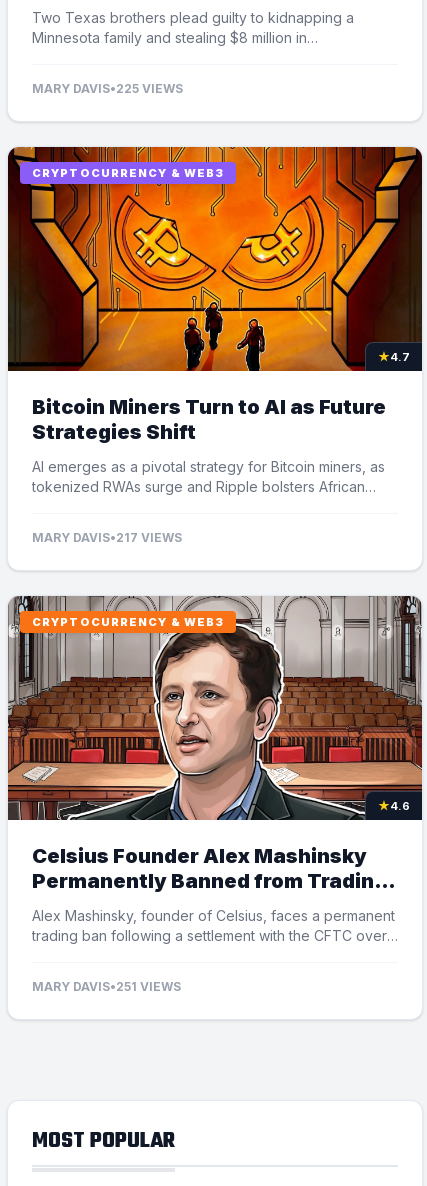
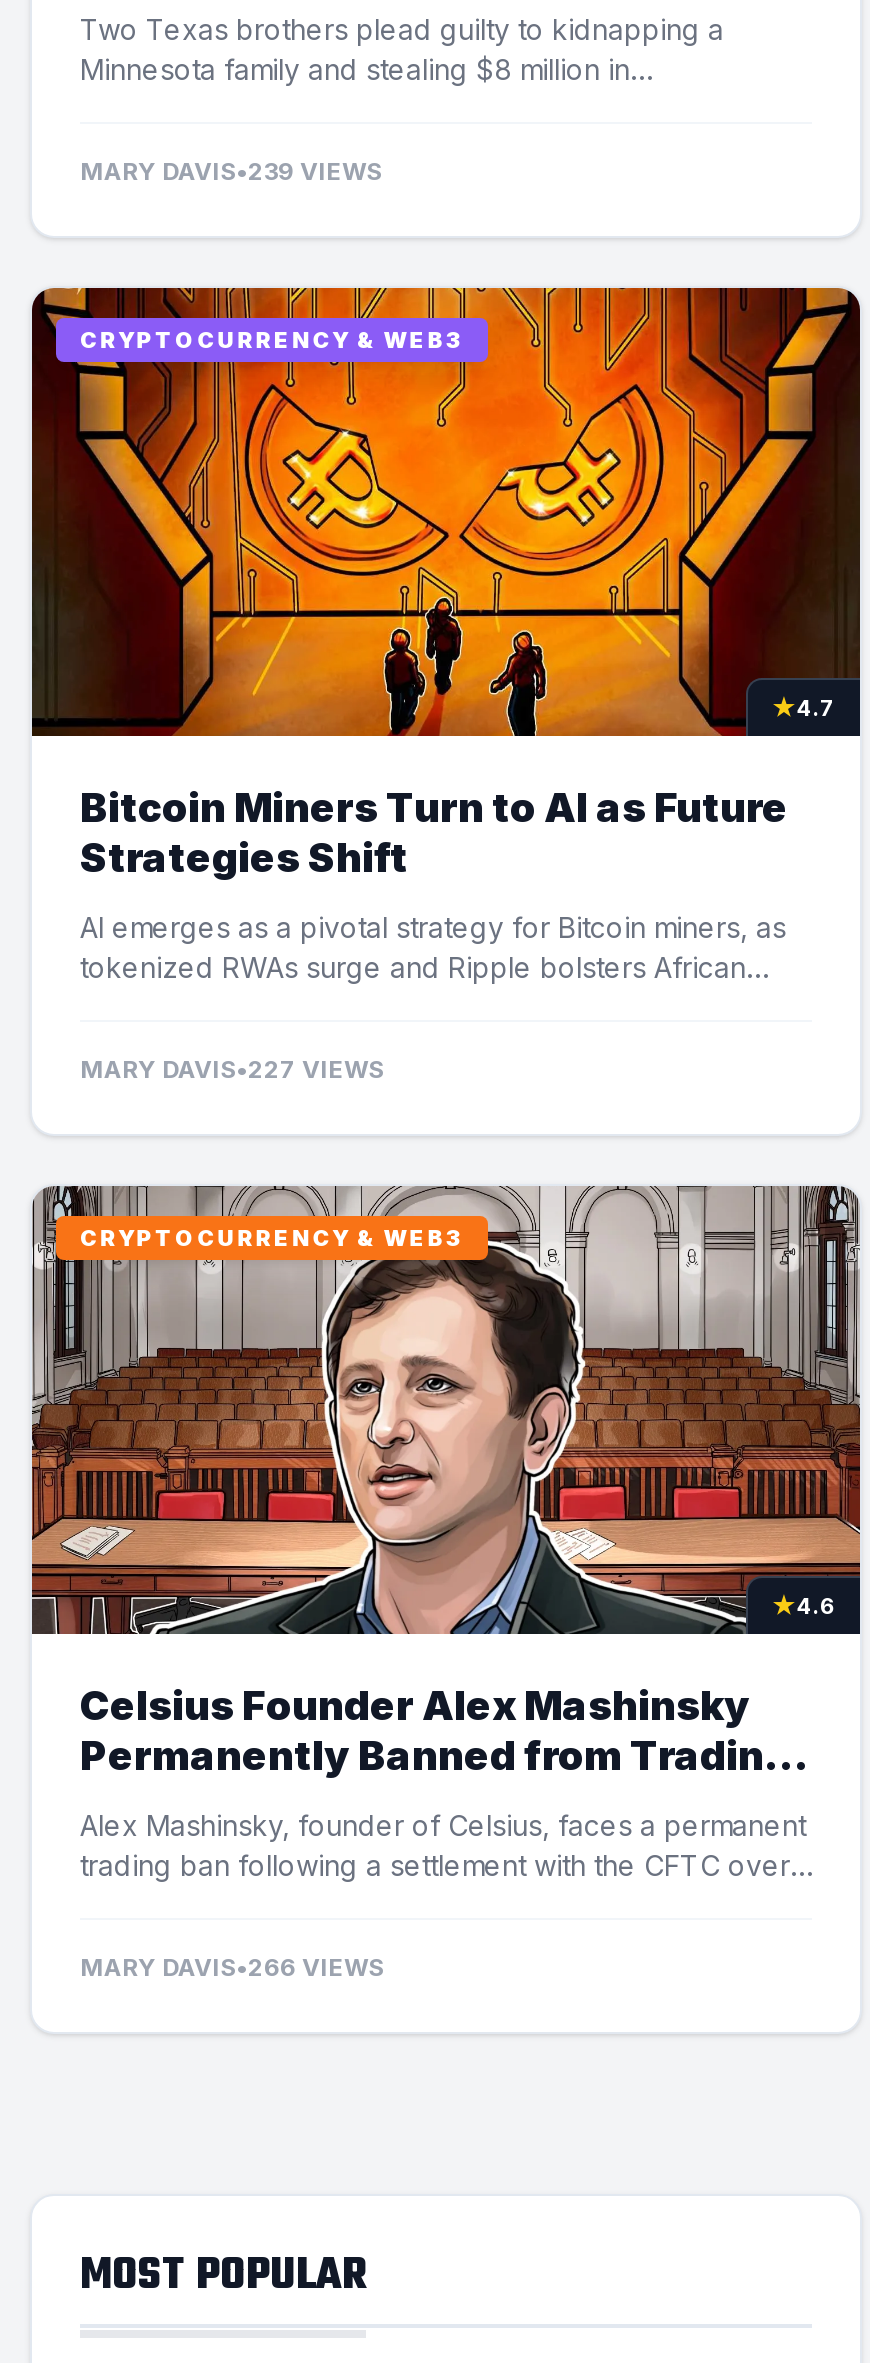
- MARY DAVIS•225 VIEWS
+ MARY DAVIS•239 VIEWS

- MARY DAVIS•217 VIEWS
+ MARY DAVIS•227 VIEWS

- MARY DAVIS•251 VIEWS
+ MARY DAVIS•266 VIEWS
